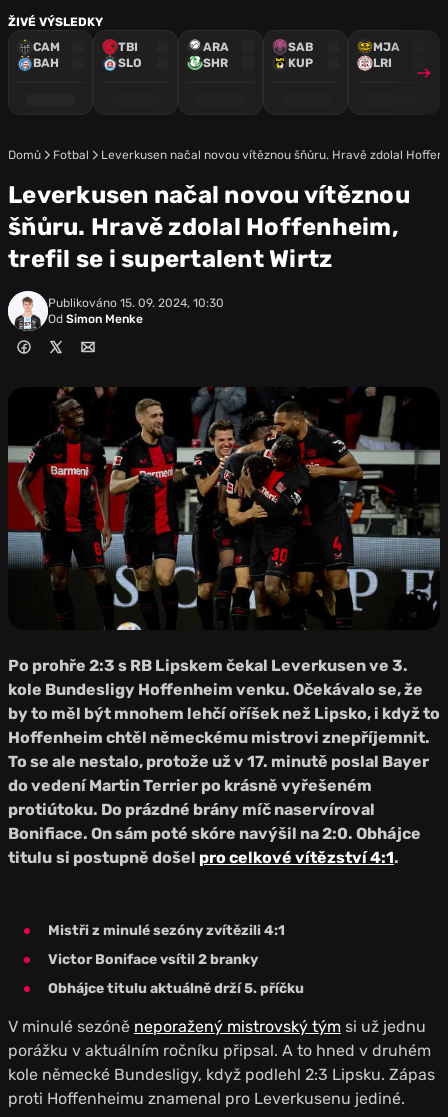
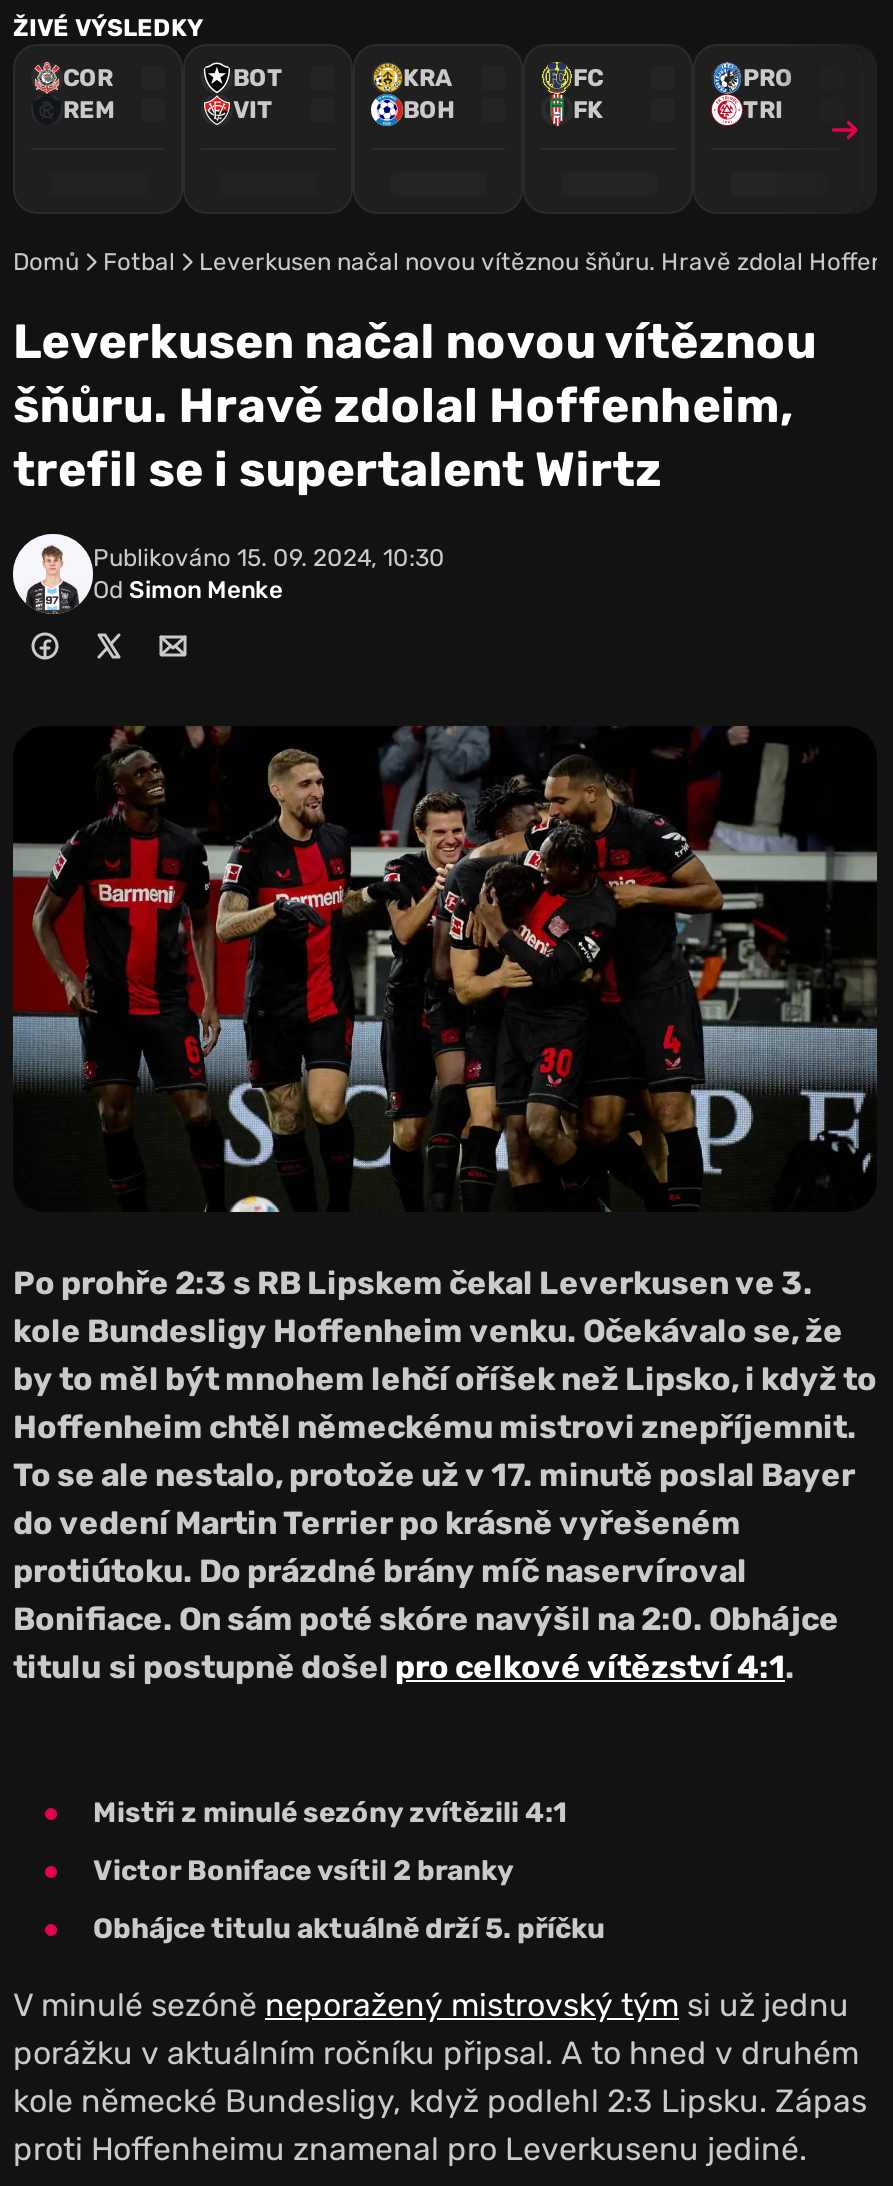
- CAM
- BAH
+ COR
+ REM

- TBI
- SLO
+ BOT
+ VIT

- ARA
- SHR
+ KRA
+ BOH

- SAB
- KUP
+ FC
+ FK

- MJA
- LRI
+ PRO
+ TRI
